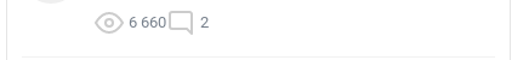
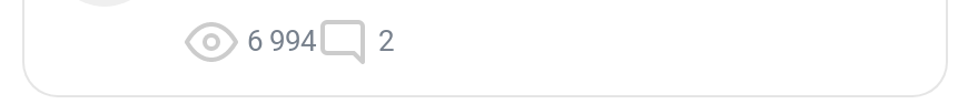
- 6 660 2
+ 6 994 2
